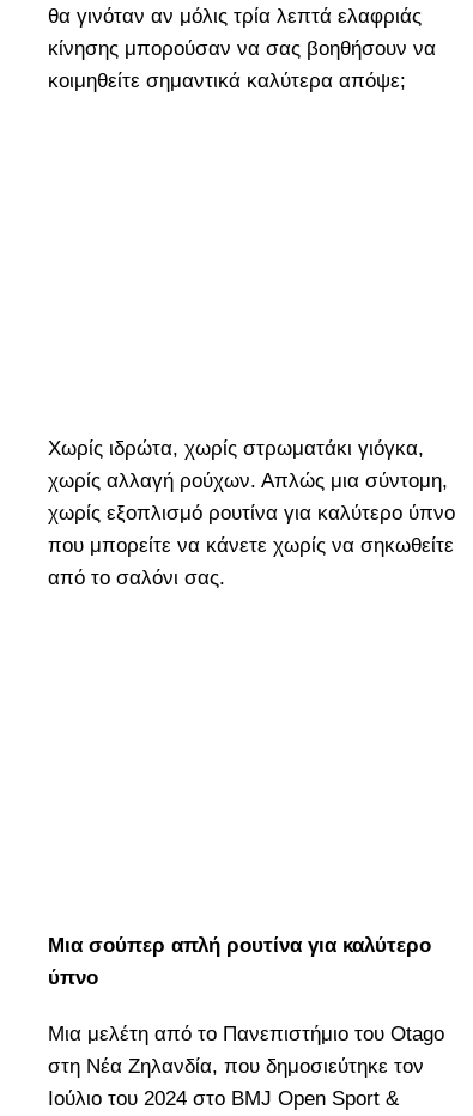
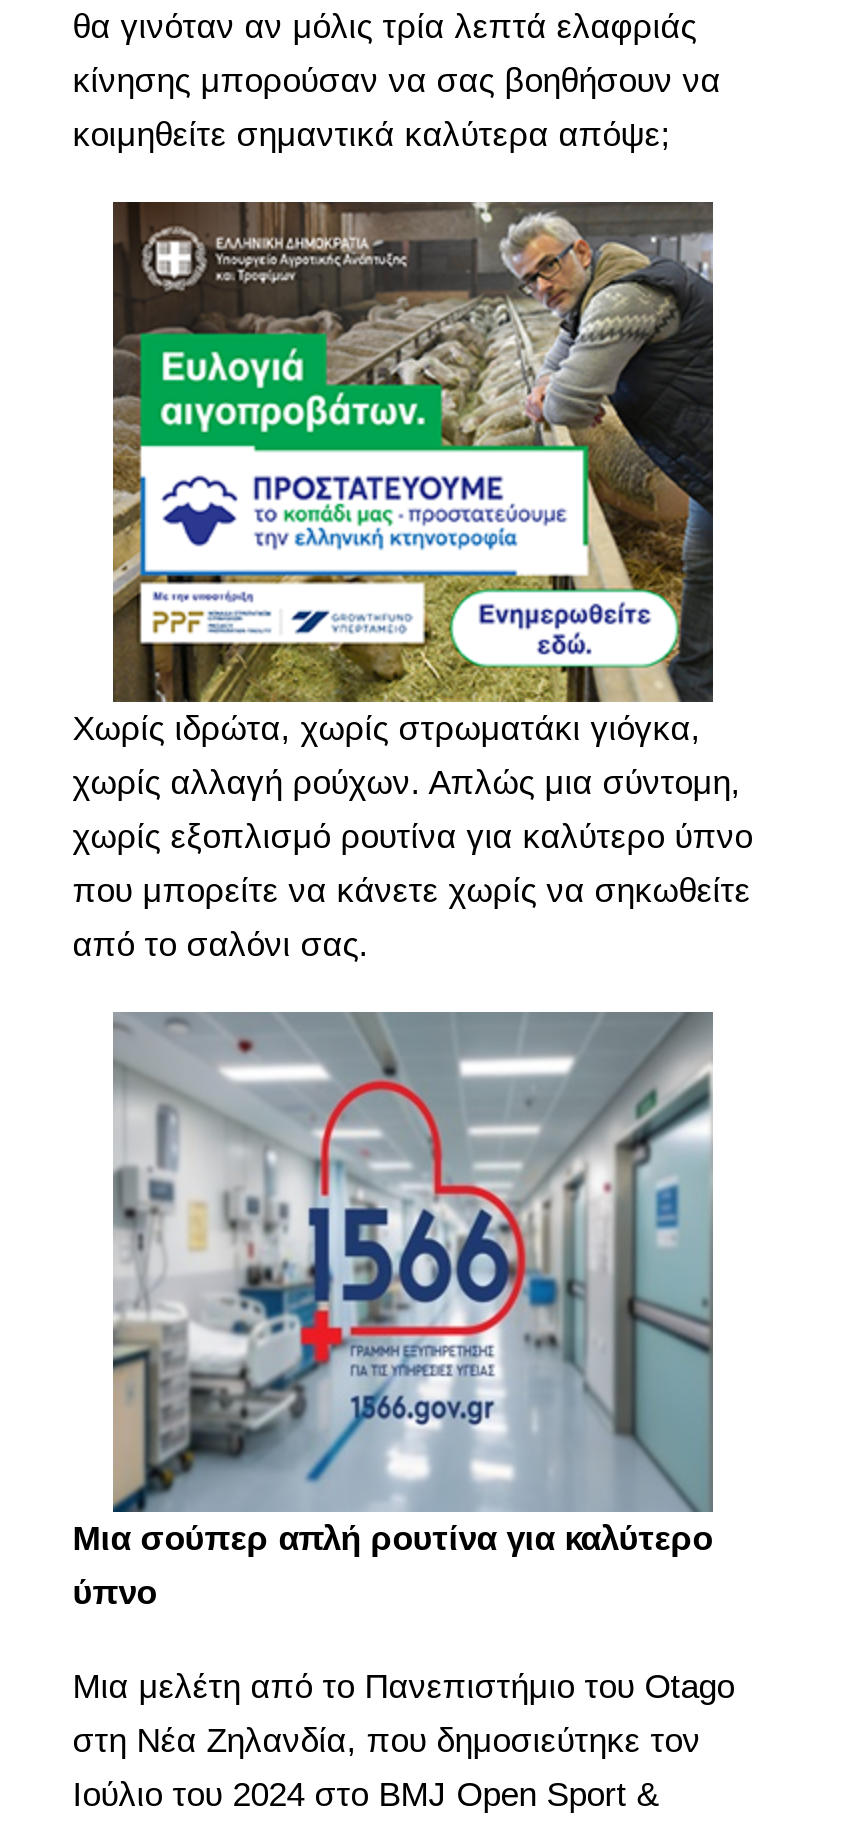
+ [image]

+ [image]
